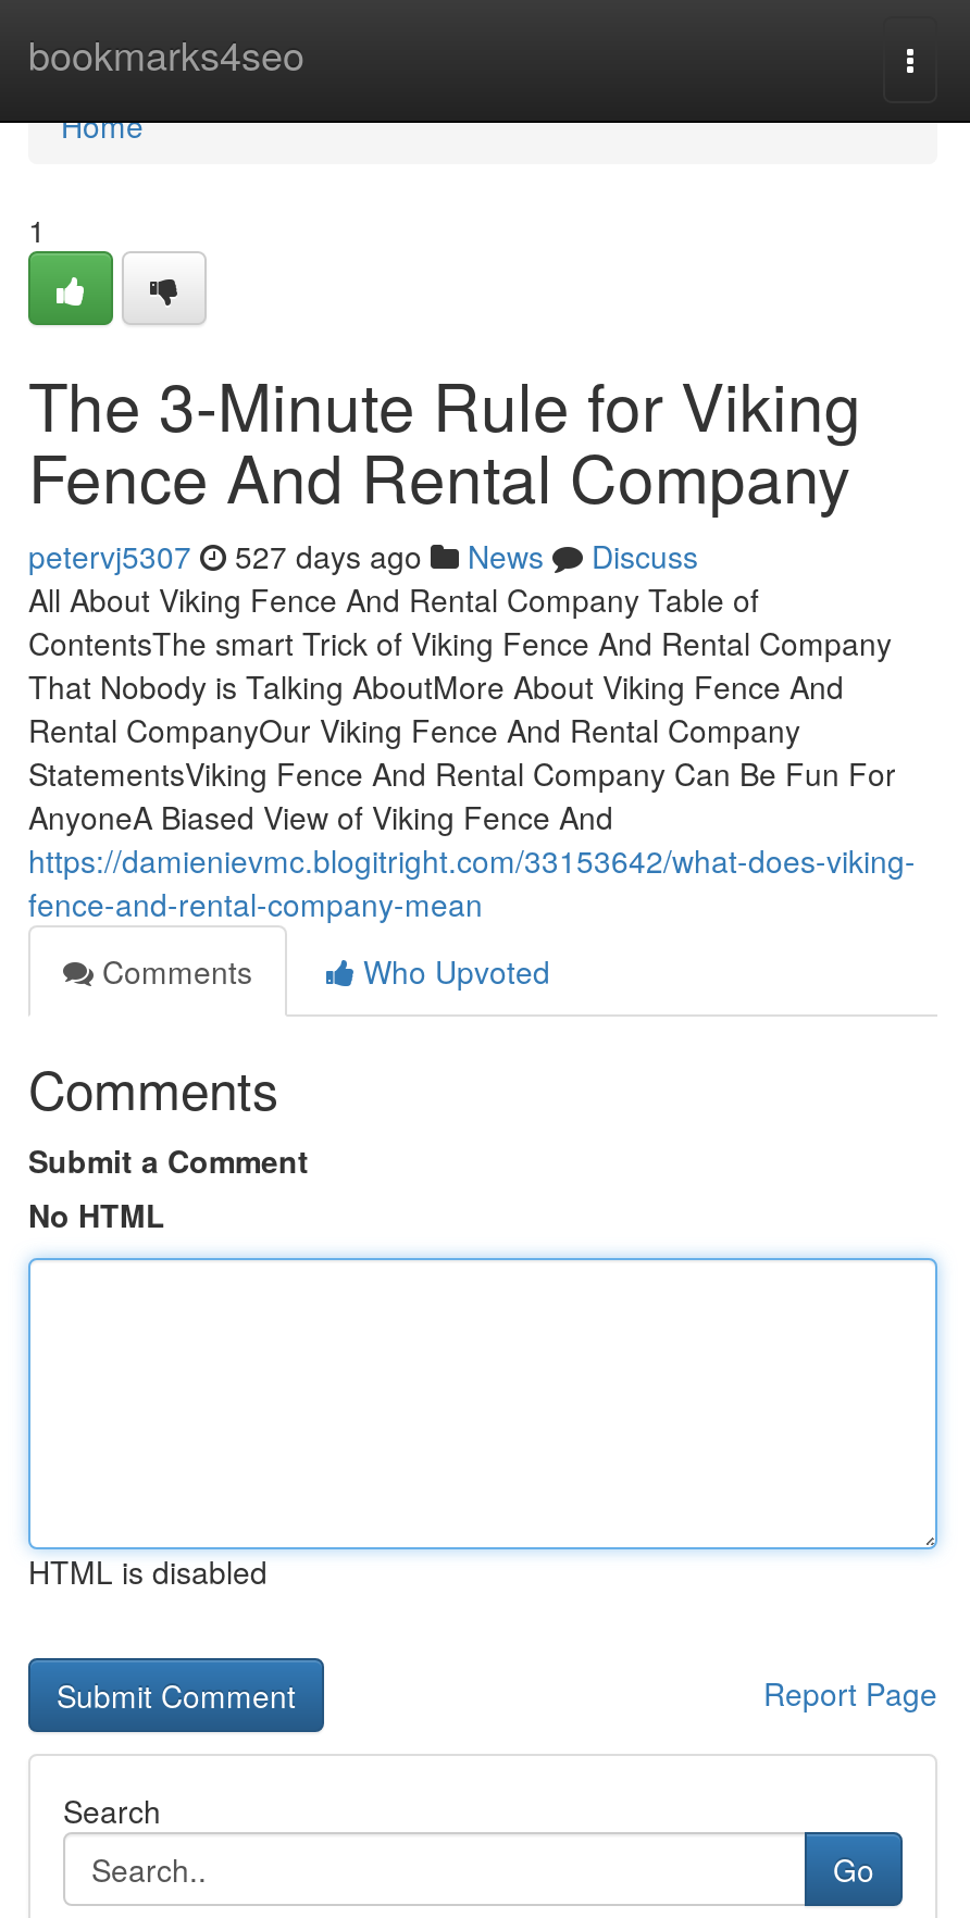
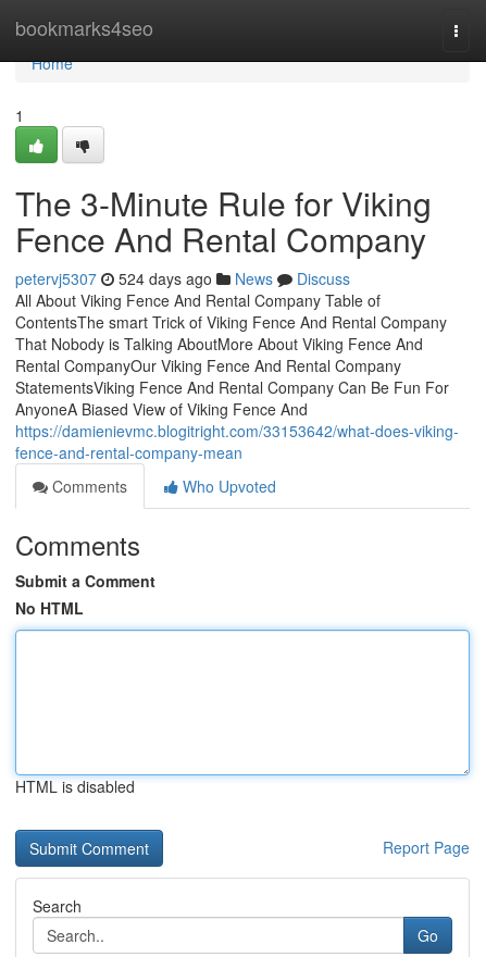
- petervj5307 527 days ago News Discuss
+ petervj5307 524 days ago News Discuss
